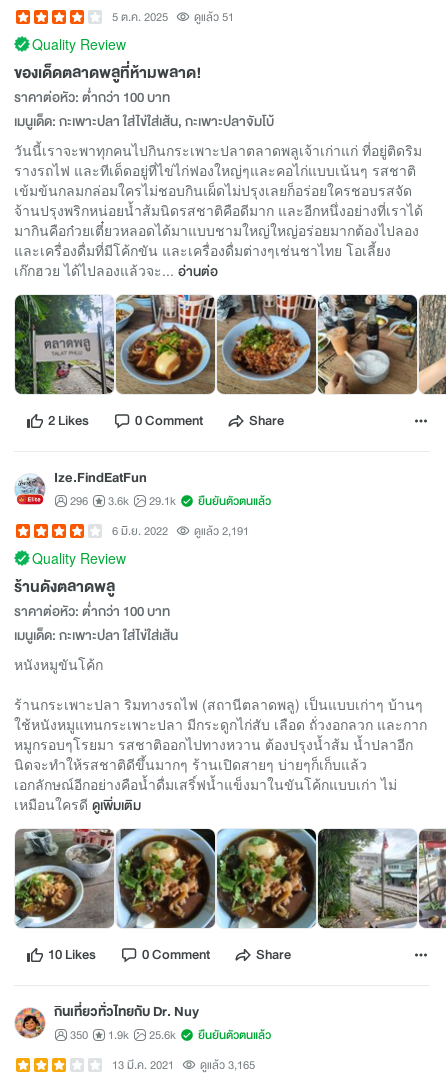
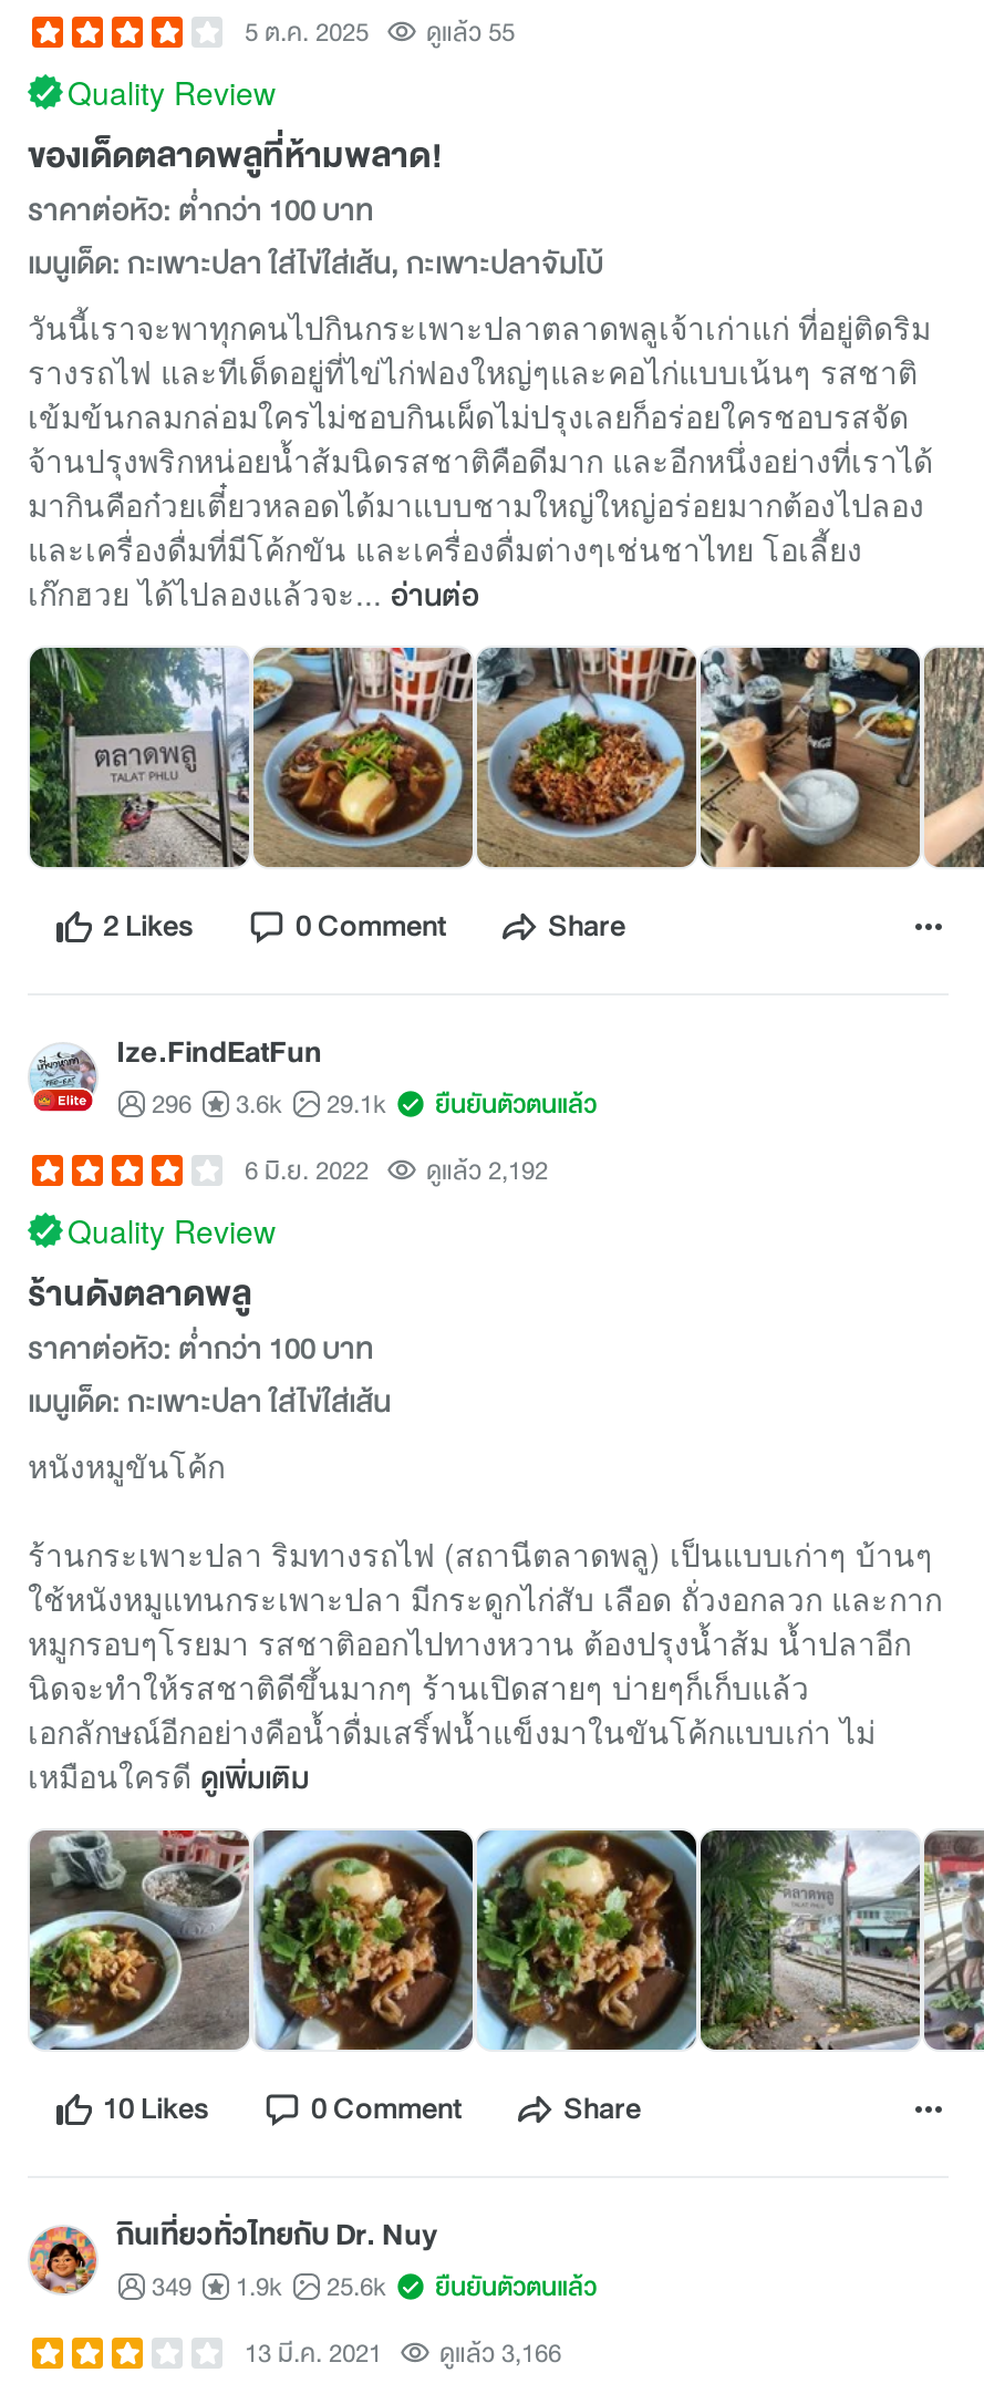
- 5 ต.ค. 2025 ดูแล้ว 51
+ 5 ต.ค. 2025 ดูแล้ว 55

- 6 มิ.ย. 2022 ดูแล้ว 2,191
+ 6 มิ.ย. 2022 ดูแล้ว 2,192

- 350 1.9k 25.6k ยืนยันตัวตนแล้ว
+ 349 1.9k 25.6k ยืนยันตัวตนแล้ว

- 13 มี.ค. 2021 ดูแล้ว 3,165
+ 13 มี.ค. 2021 ดูแล้ว 3,166
